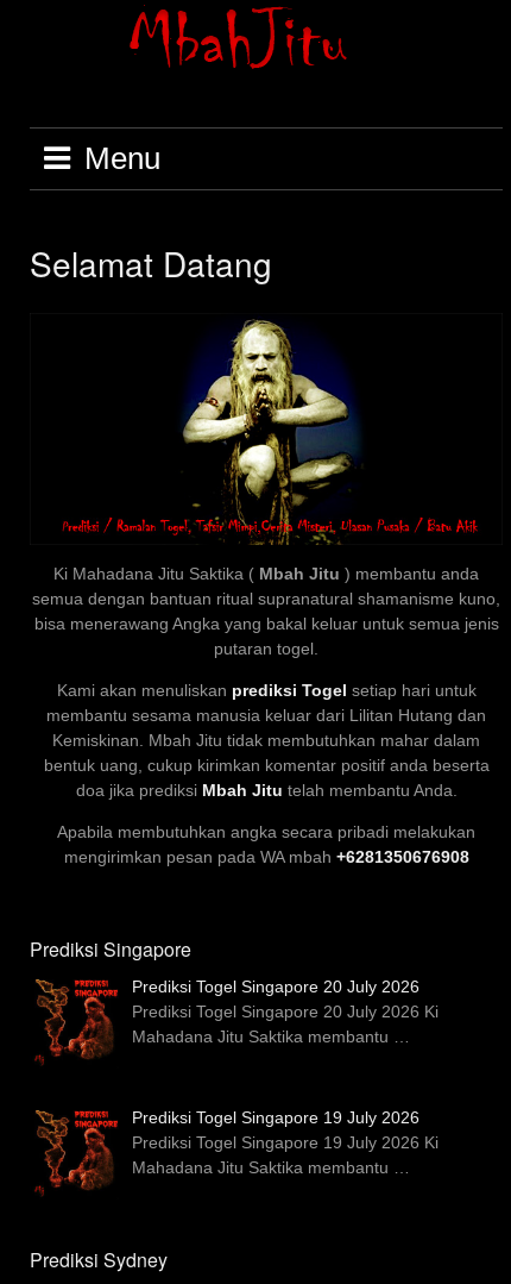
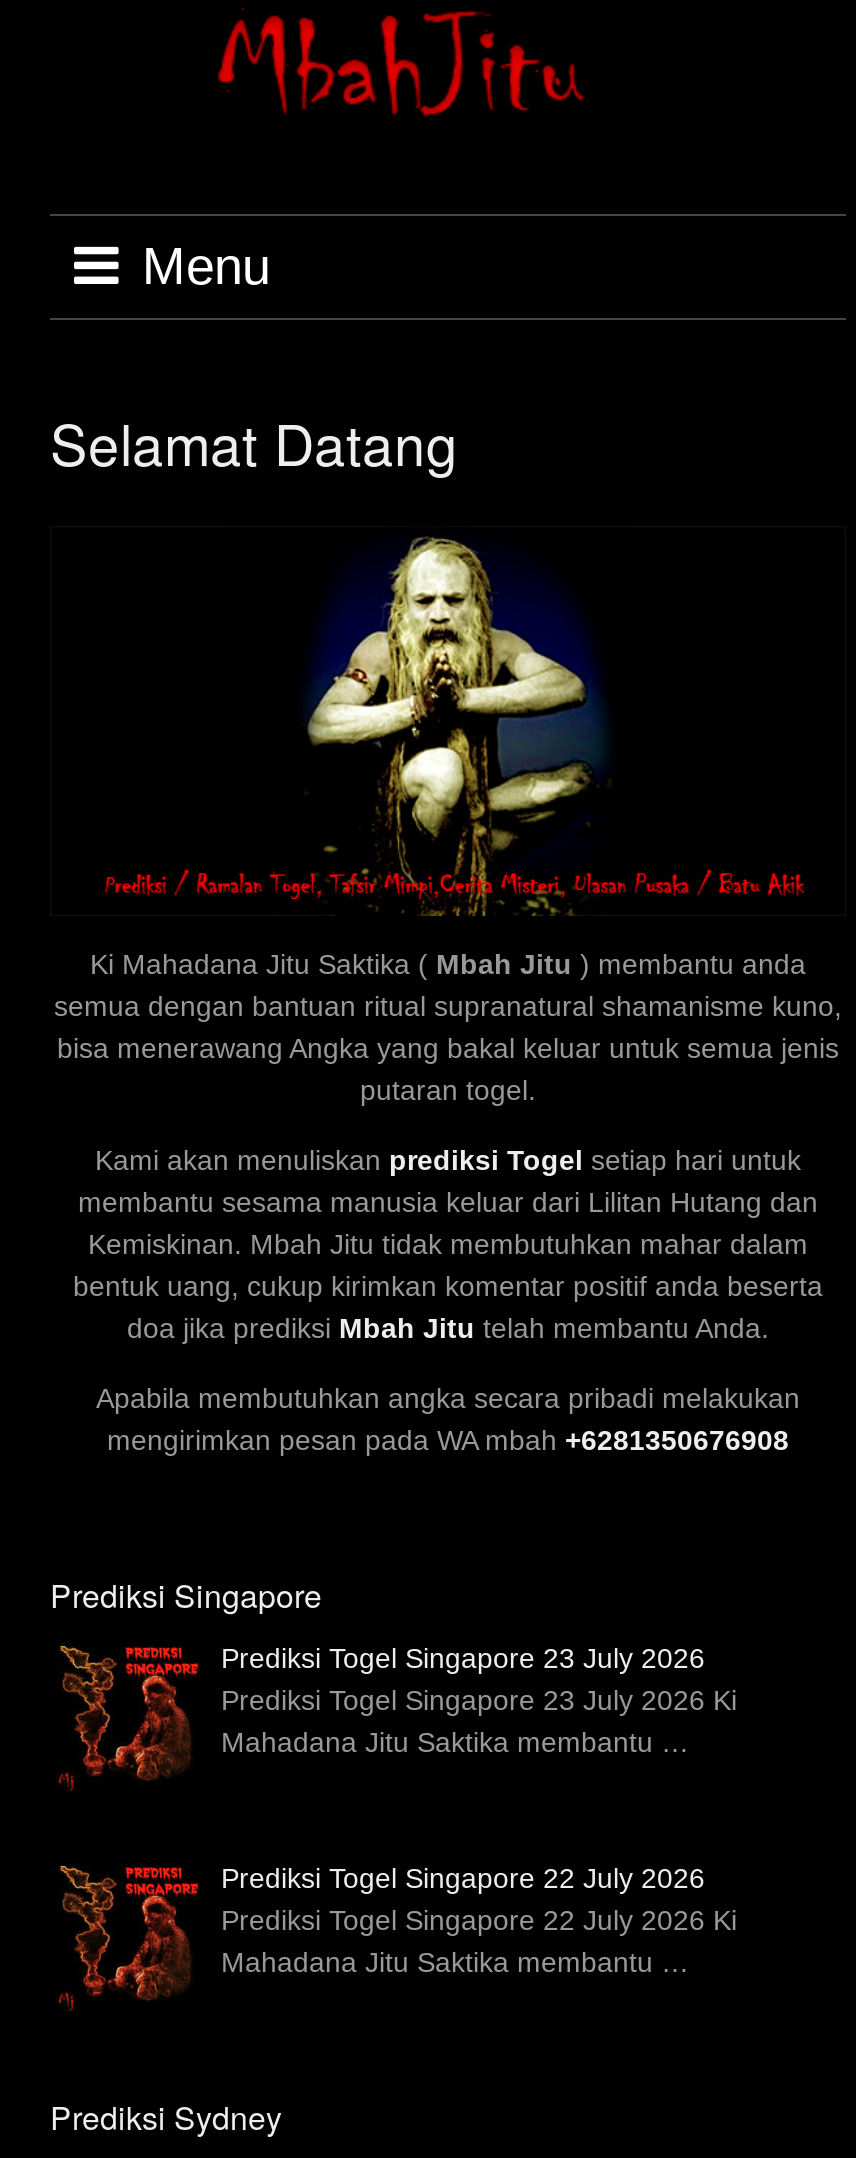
- Prediksi Togel Singapore 20 July 2026
+ Prediksi Togel Singapore 23 July 2026

- Prediksi Togel Singapore 20 July 2026 Ki
+ Prediksi Togel Singapore 23 July 2026 Ki

- Prediksi Togel Singapore 19 July 2026
+ Prediksi Togel Singapore 22 July 2026

- Prediksi Togel Singapore 19 July 2026 Ki
+ Prediksi Togel Singapore 22 July 2026 Ki
